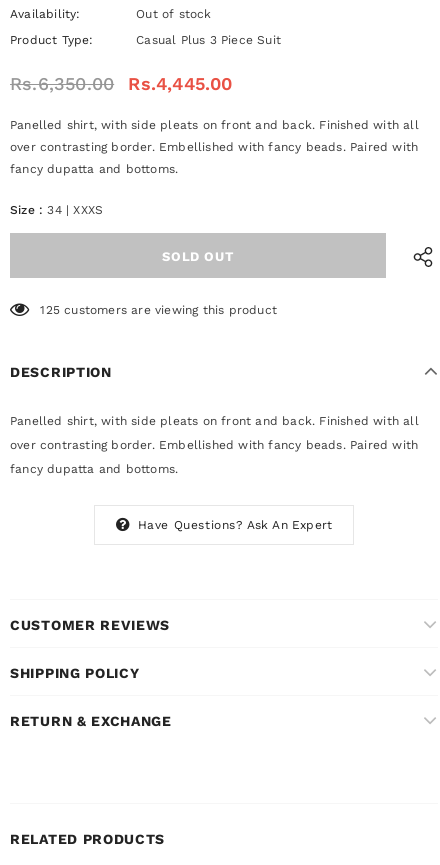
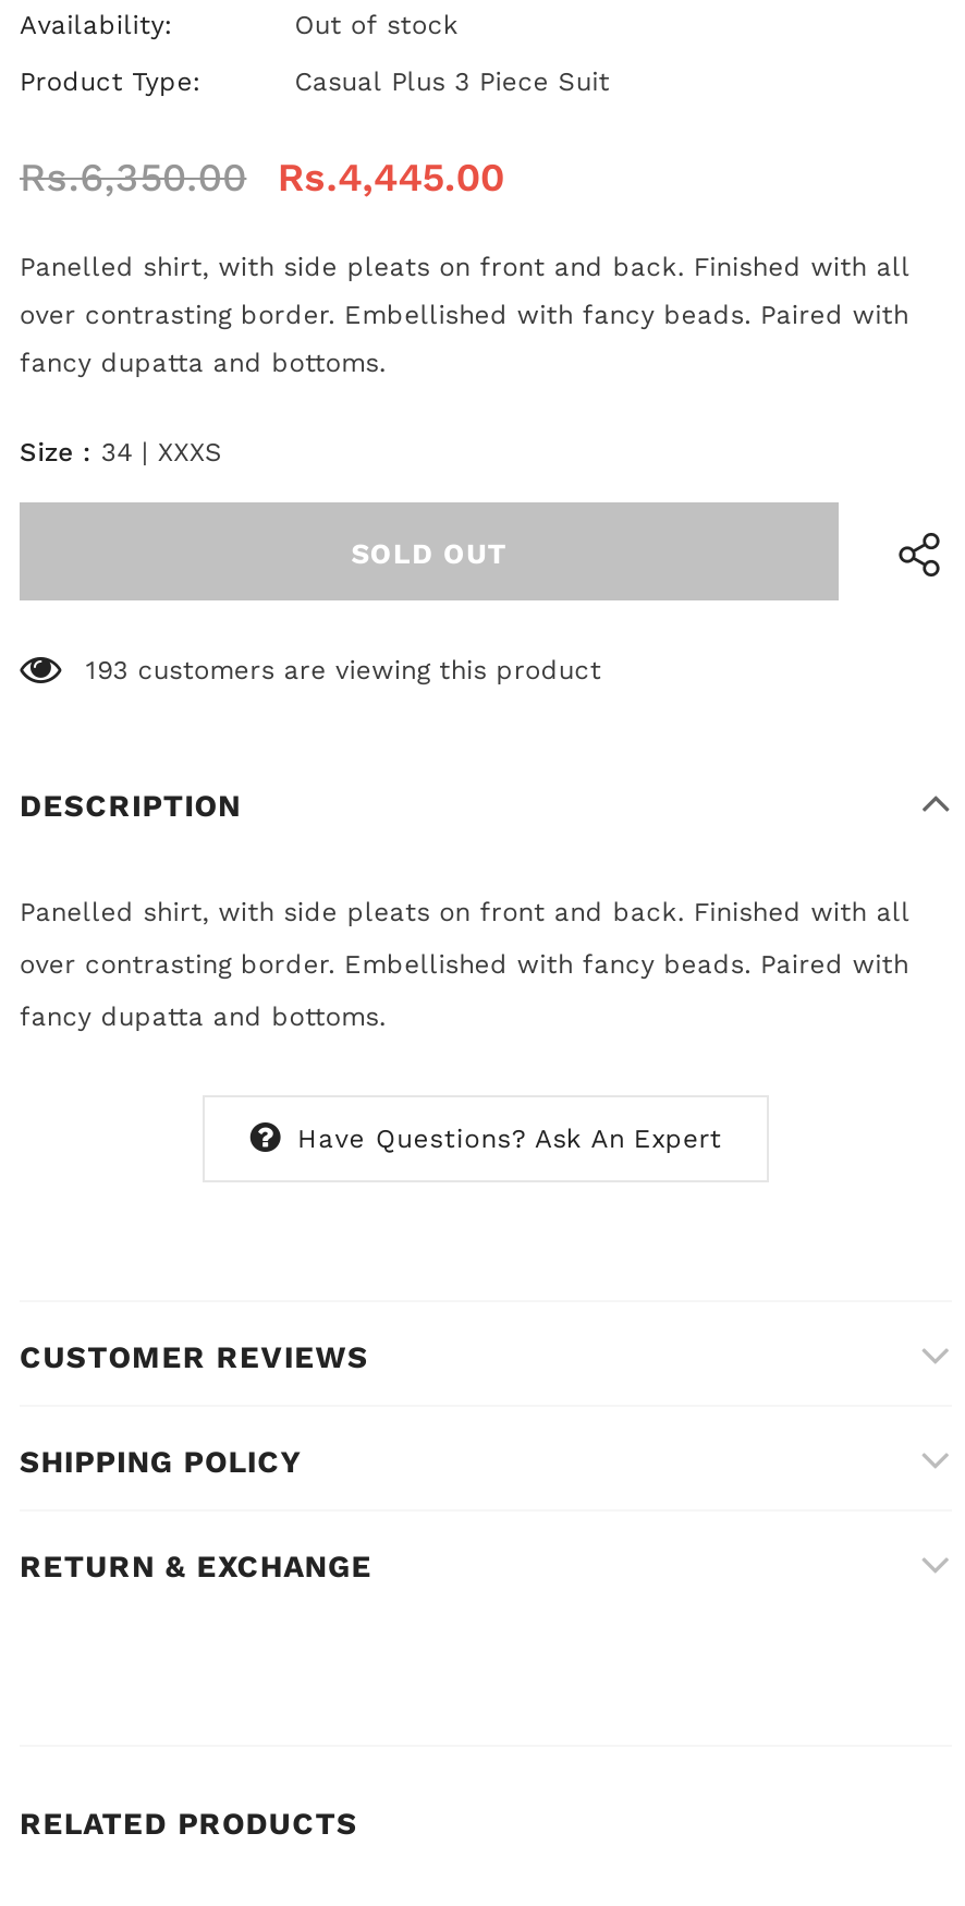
- 125 customers are viewing this product
+ 193 customers are viewing this product
